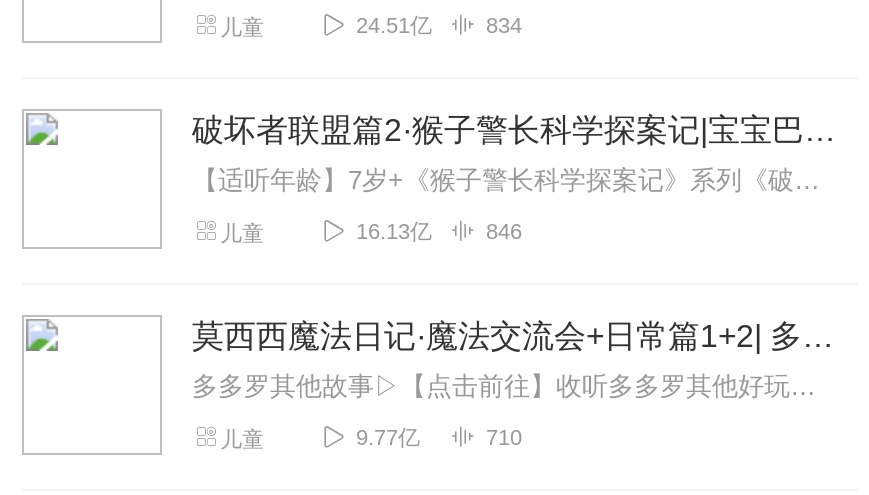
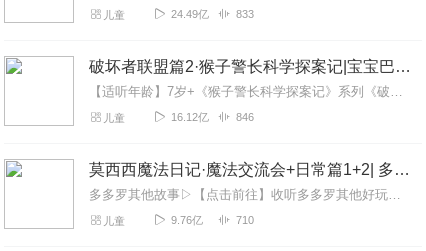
- 24.51亿
+ 24.49亿

- 834
+ 833

- 16.13亿
+ 16.12亿

- 9.77亿
+ 9.76亿
